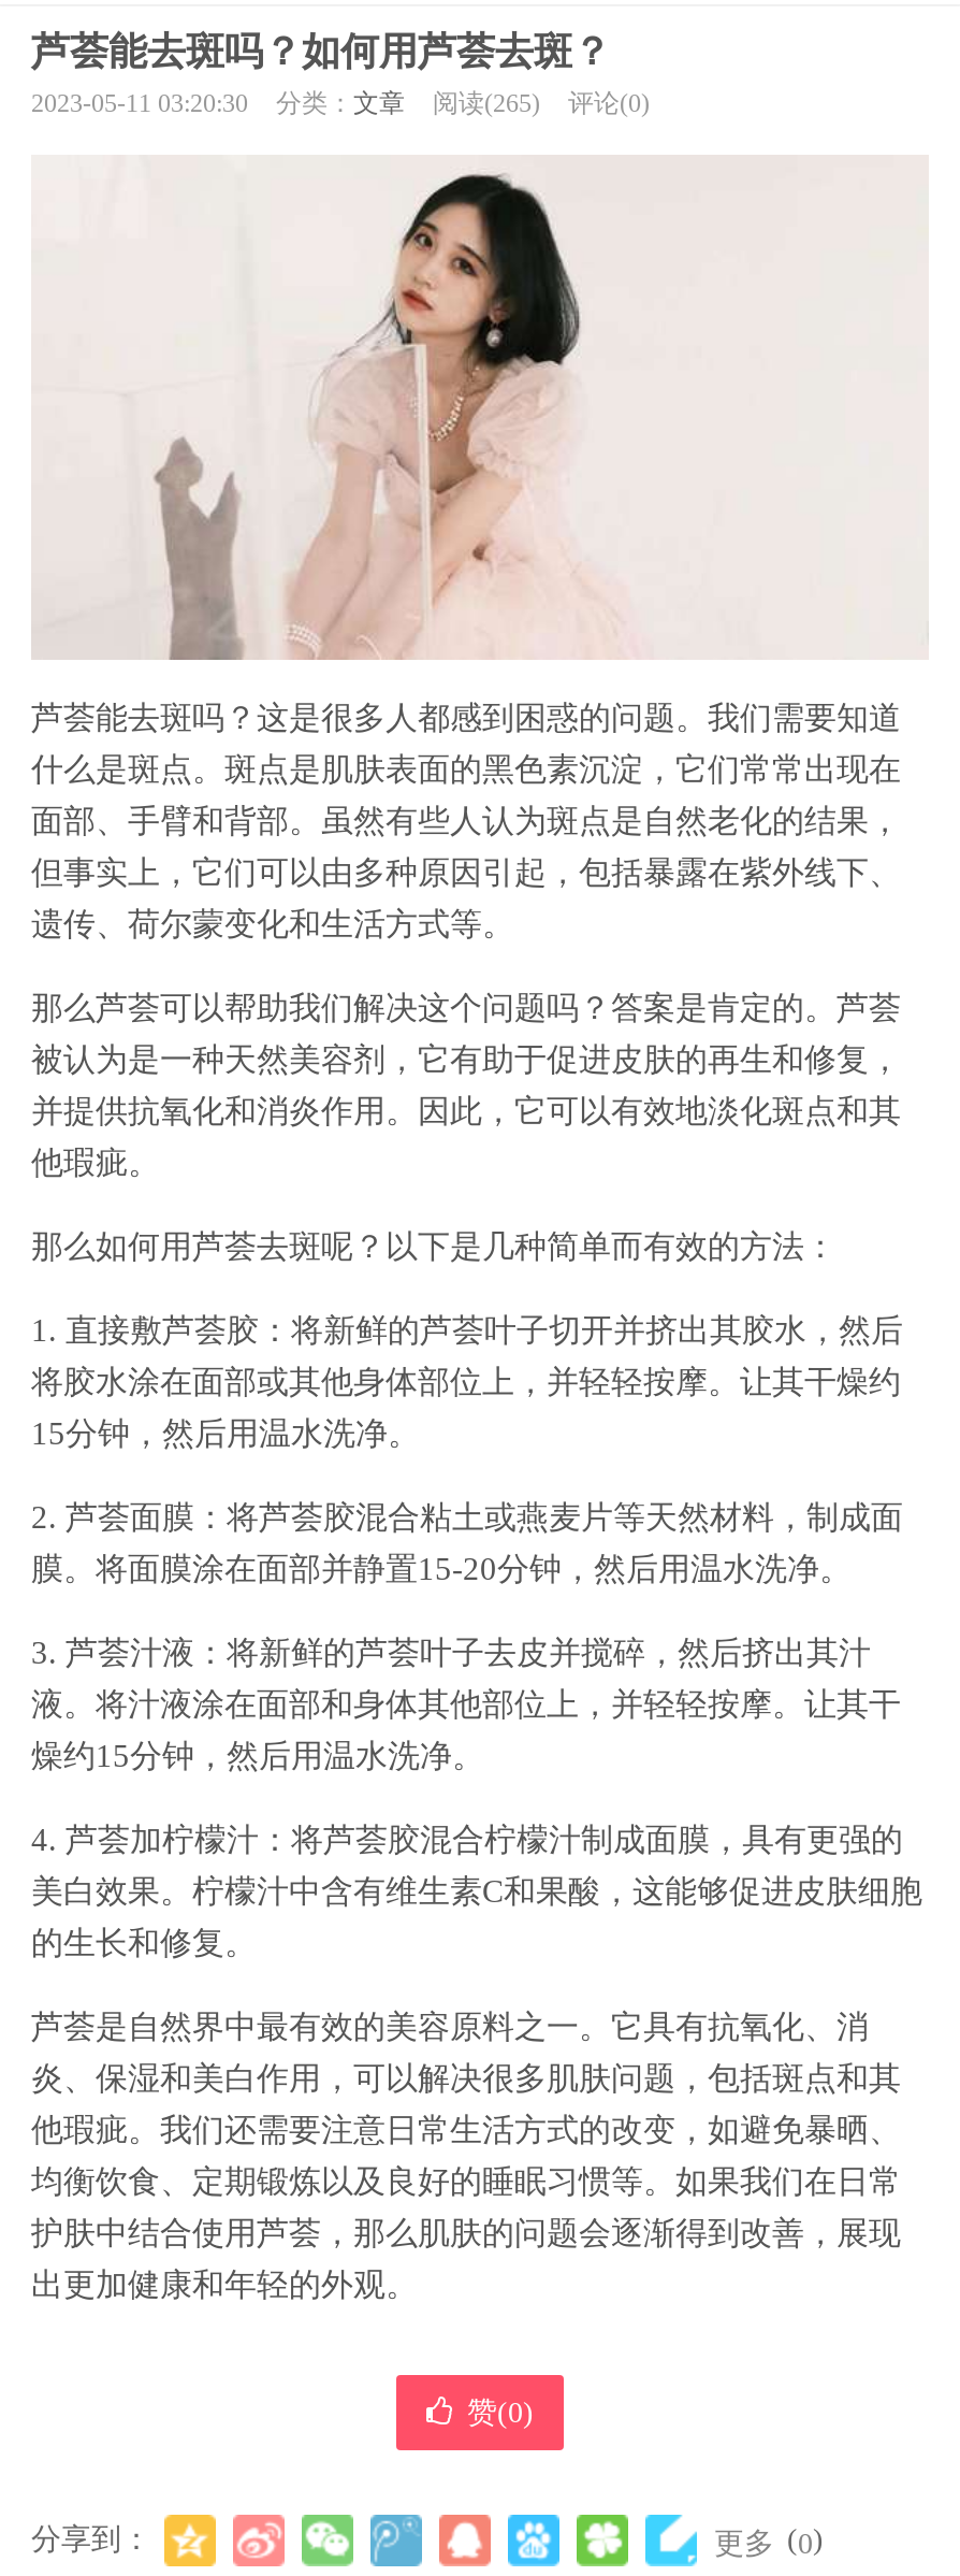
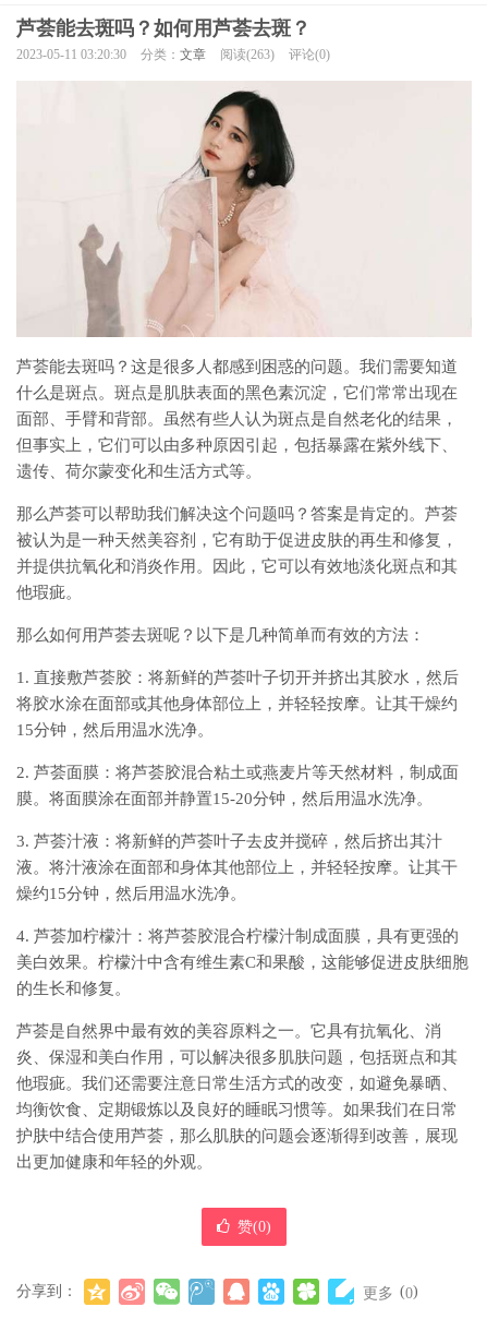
- 2023-05-11 03:20:30 分类：文章 阅读(265) 评论(0)
+ 2023-05-11 03:20:30 分类：文章 阅读(263) 评论(0)
